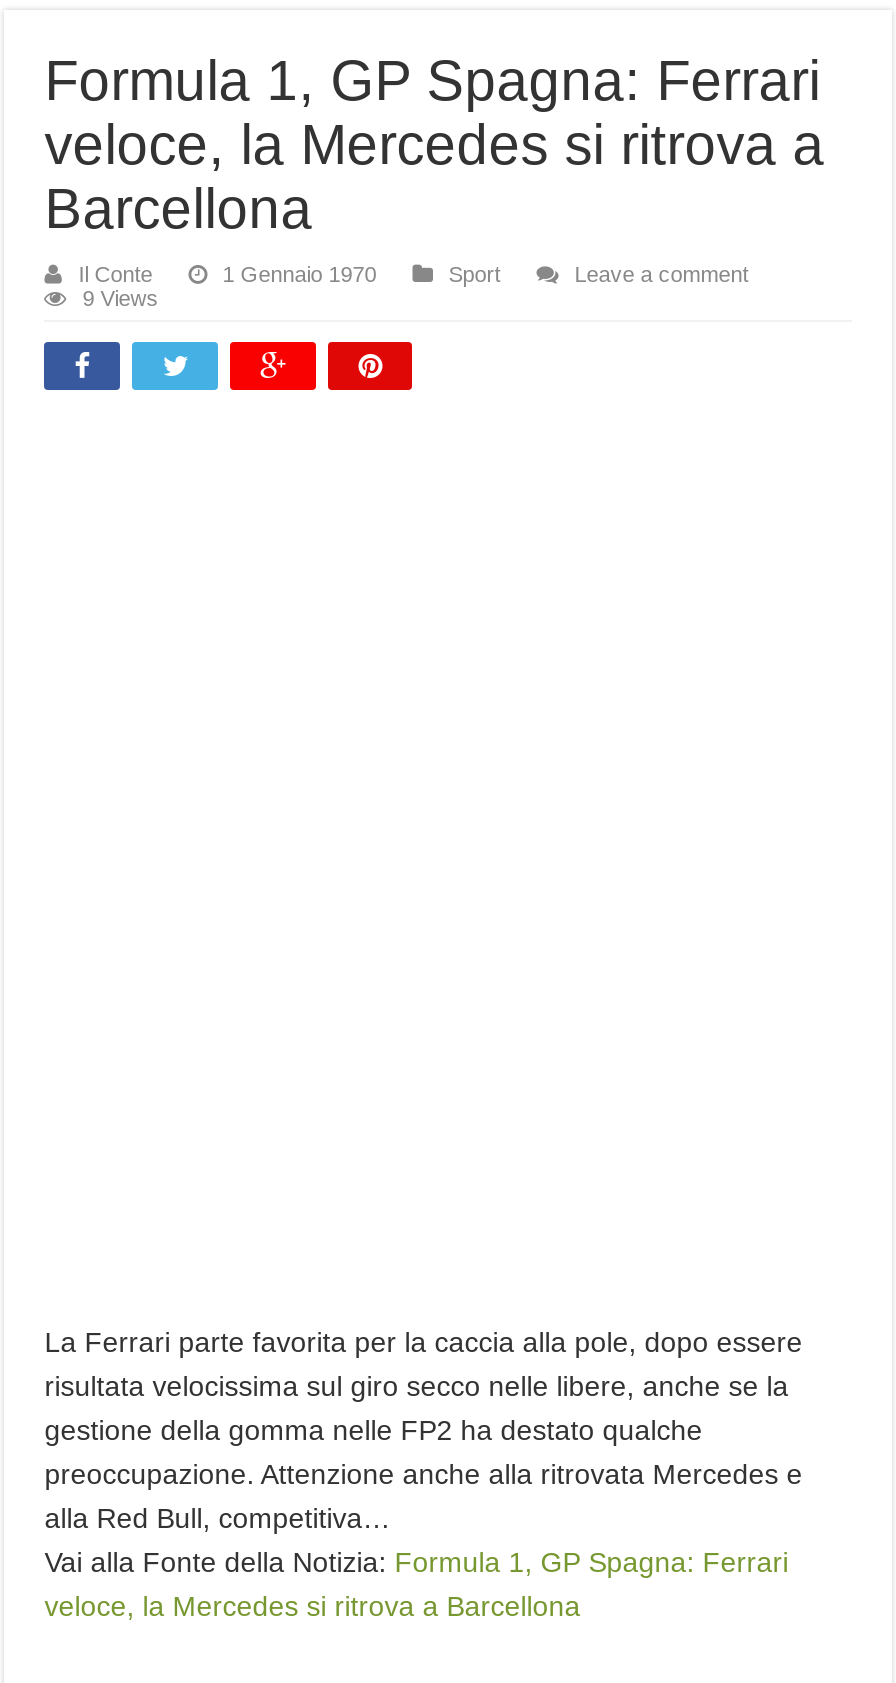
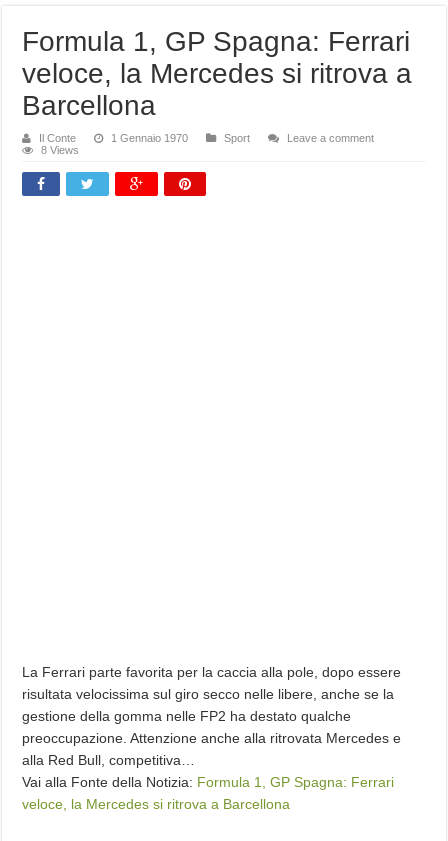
- 9 Views
+ 8 Views
